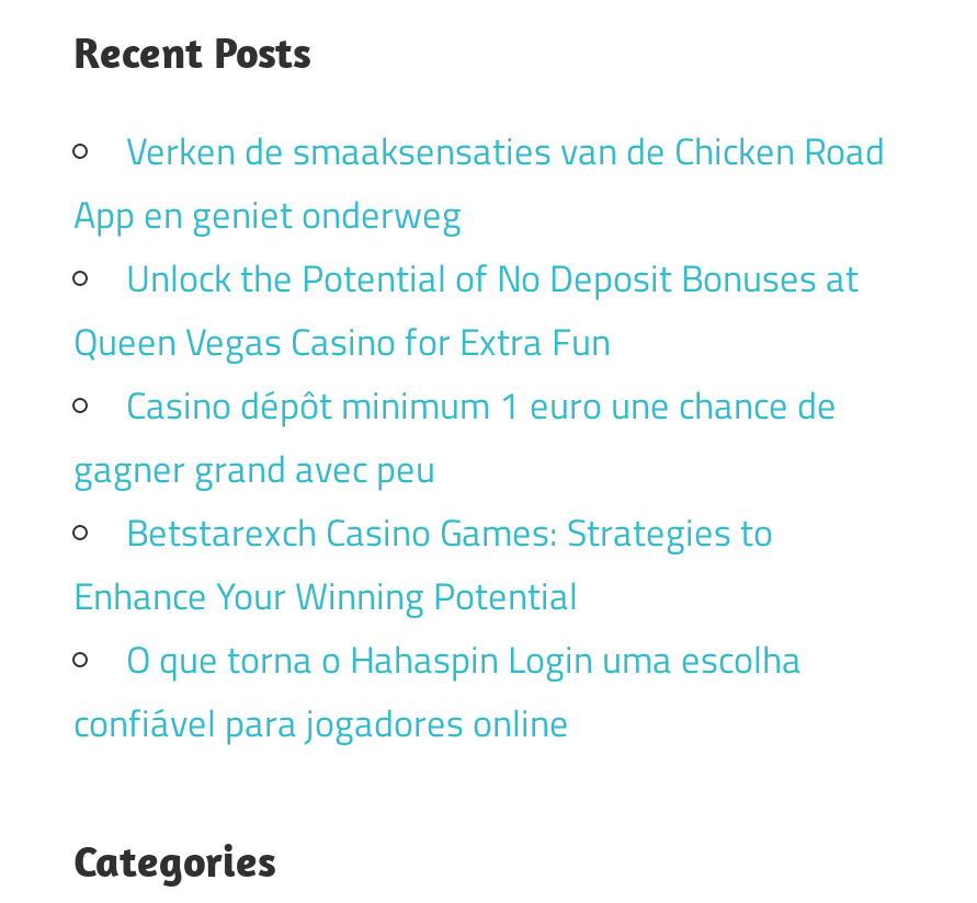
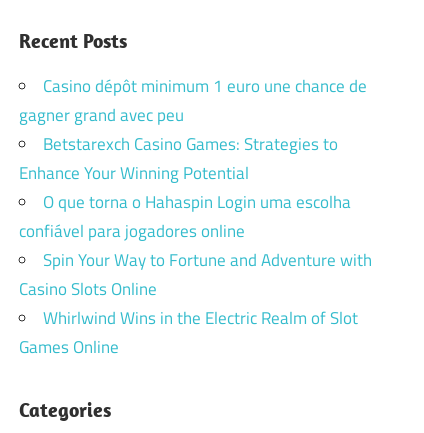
- Verken de smaaksensaties van de Chicken Road
- App en geniet onderweg
- Unlock the Potential of No Deposit Bonuses at
- Queen Vegas Casino for Extra Fun

moved up: Casino dépôt minimum 1 euro une chance de | gagner grand avec peu | Betstarexch Casino Games: Strategies to | Enhance Your Winning Potential | O que torna o Hahaspin Login uma escolha | confiável para jogadores online

+ Spin Your Way to Fortune and Adventure with
+ Casino Slots Online
+ Whirlwind Wins in the Electric Realm of Slot
+ Games Online
